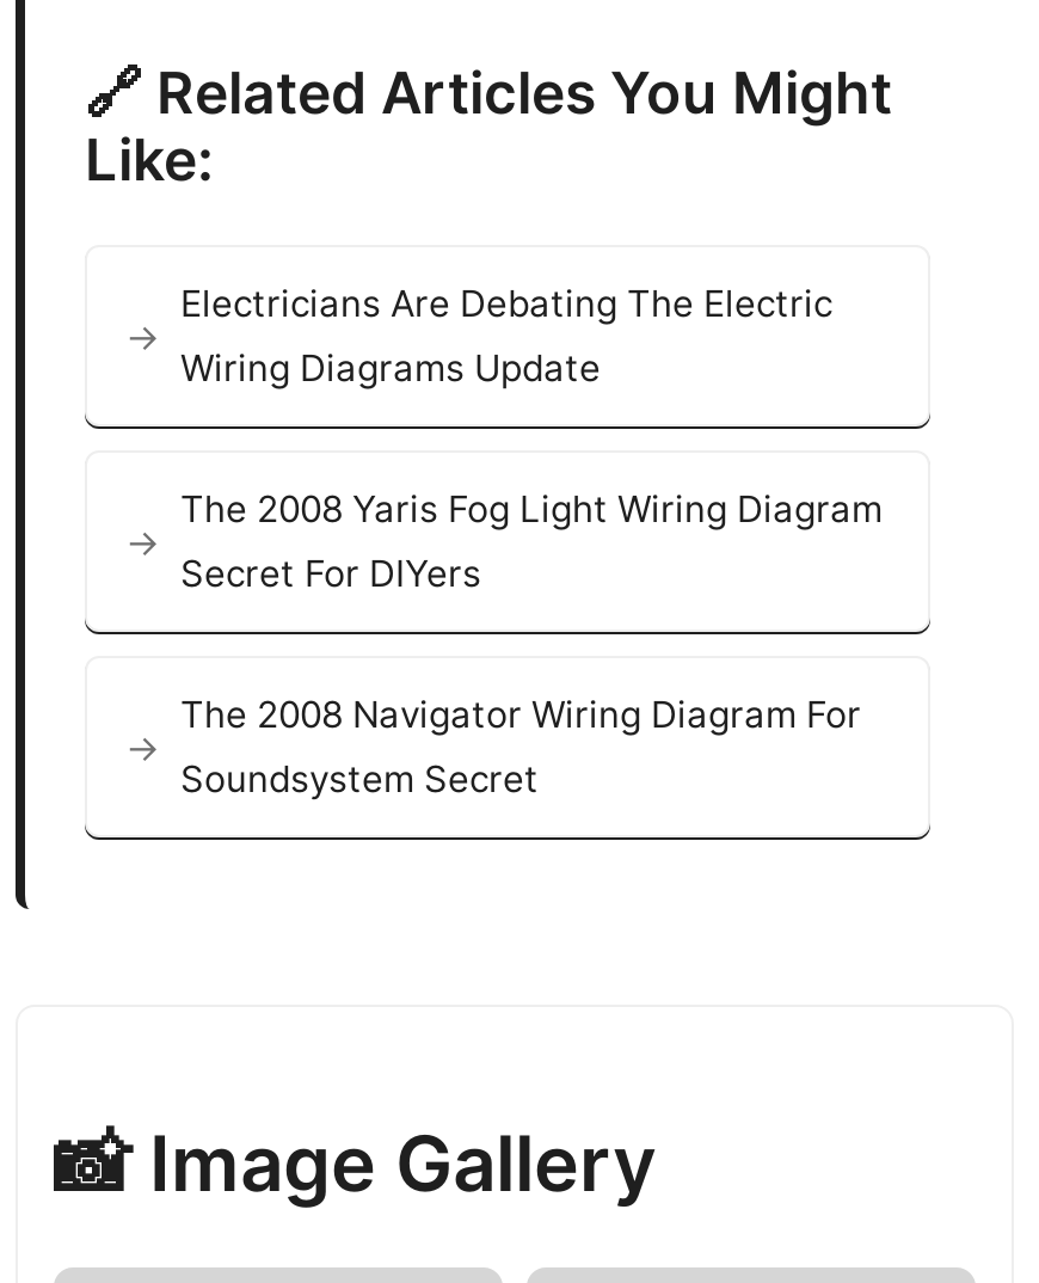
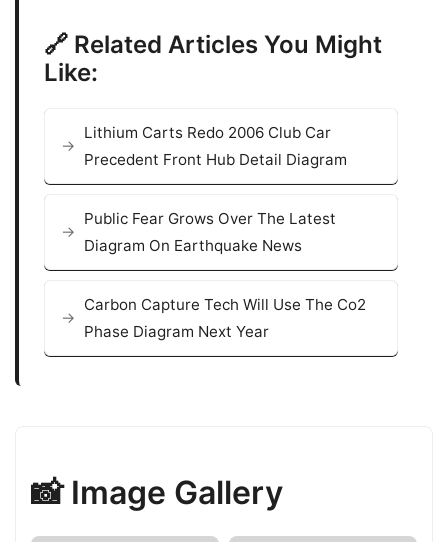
- Electricians Are Debating The Electric
- Wiring Diagrams Update
+ Lithium Carts Redo 2006 Club Car
+ Precedent Front Hub Detail Diagram

- The 2008 Yaris Fog Light Wiring Diagram
- Secret For DIYers
+ Public Fear Grows Over The Latest
+ Diagram On Earthquake News

- The 2008 Navigator Wiring Diagram For
- Soundsystem Secret
+ Carbon Capture Tech Will Use The Co2
+ Phase Diagram Next Year
